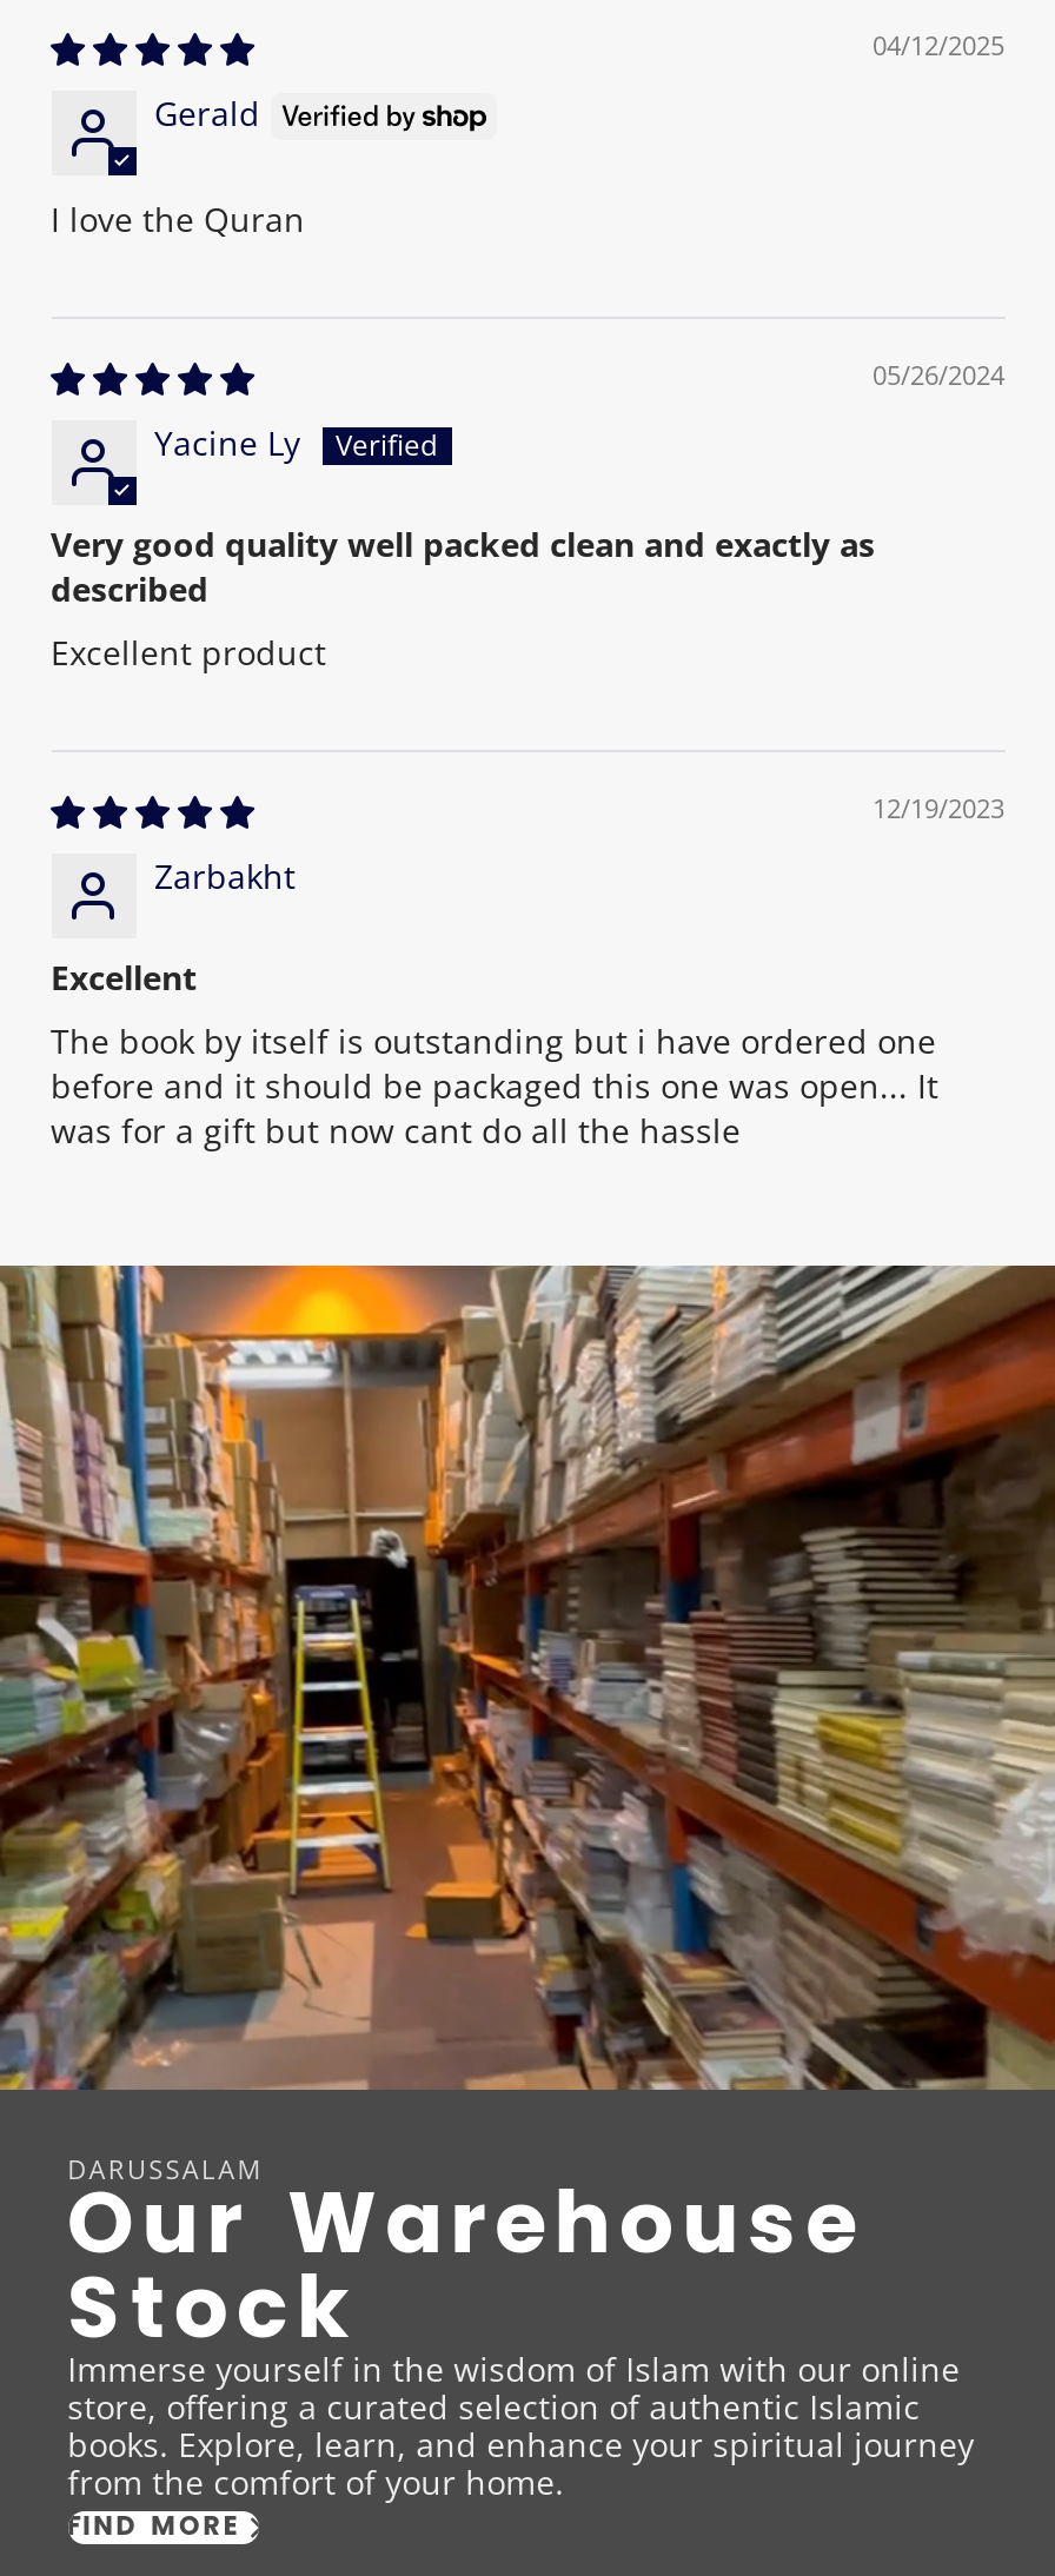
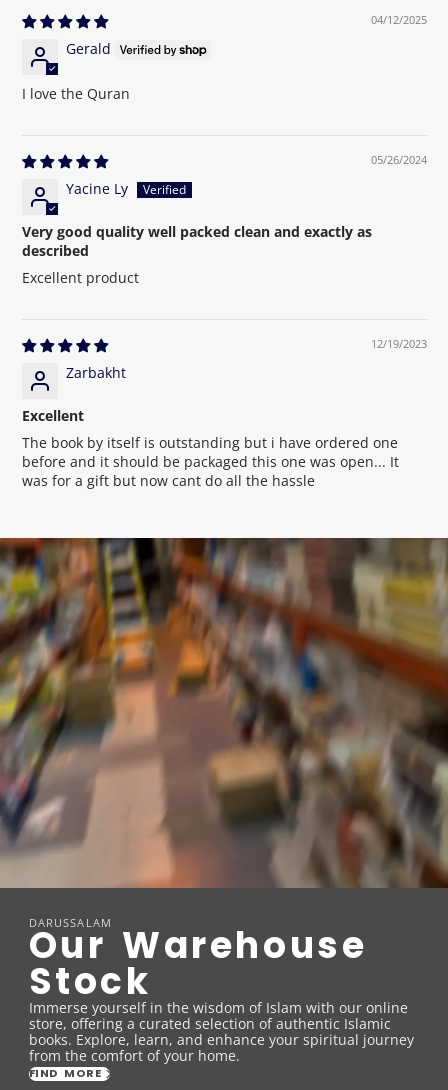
- [image]
+ [image]
